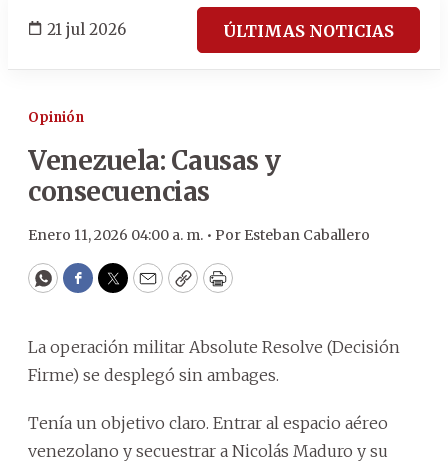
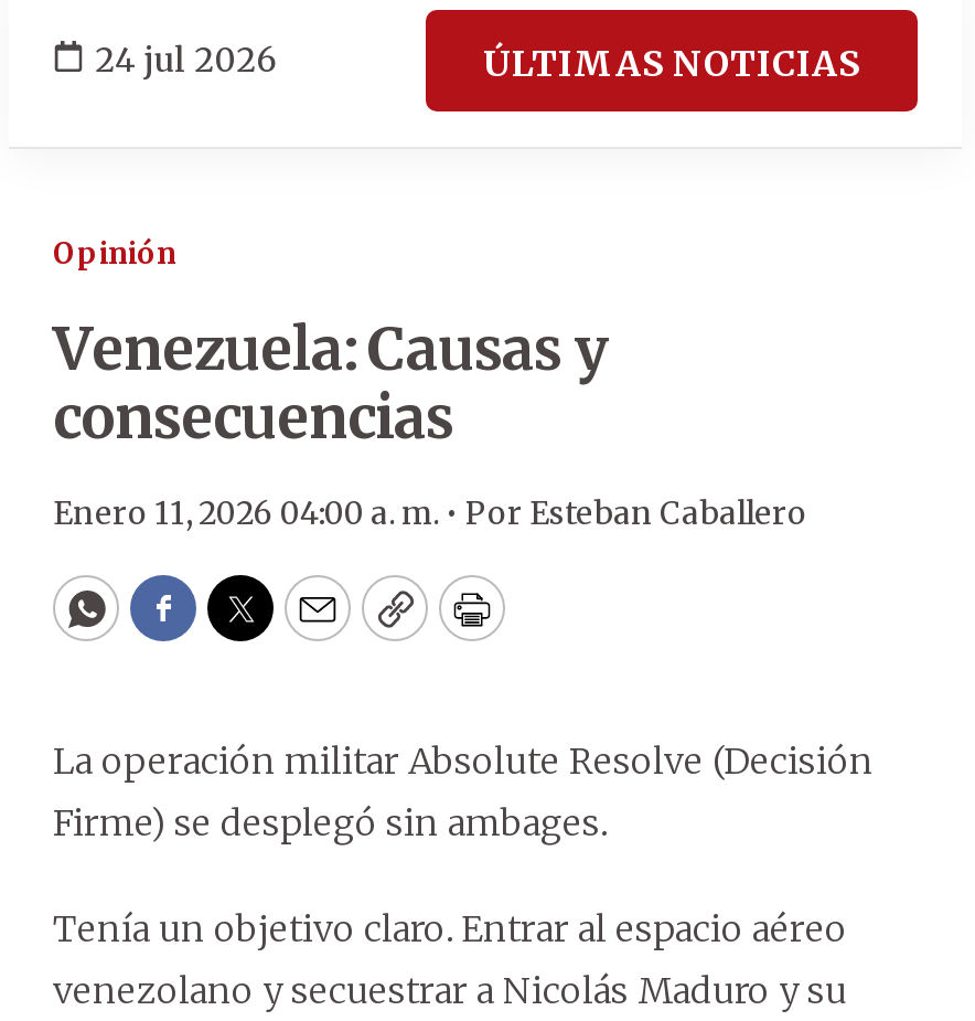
- 21 jul 2026
+ 24 jul 2026
